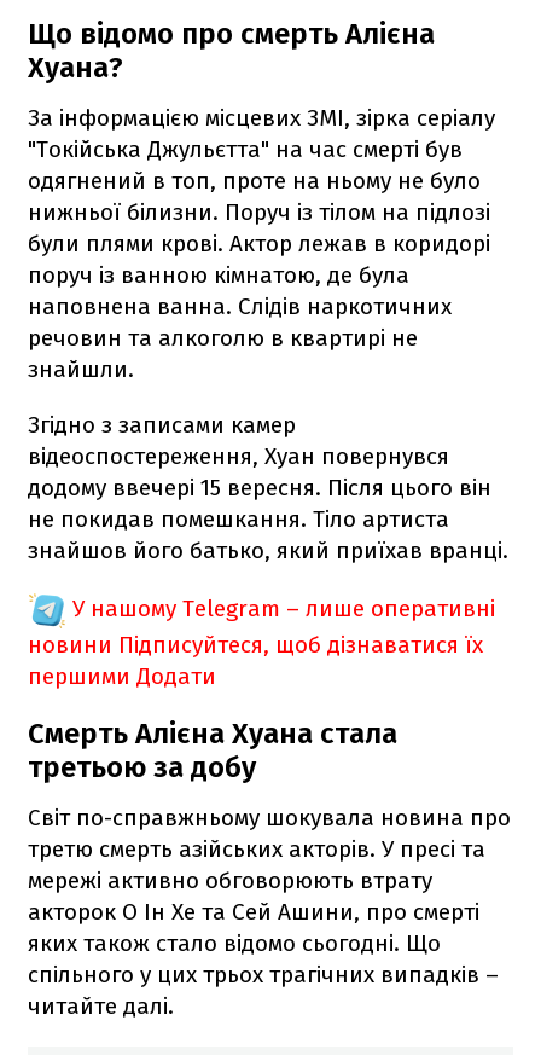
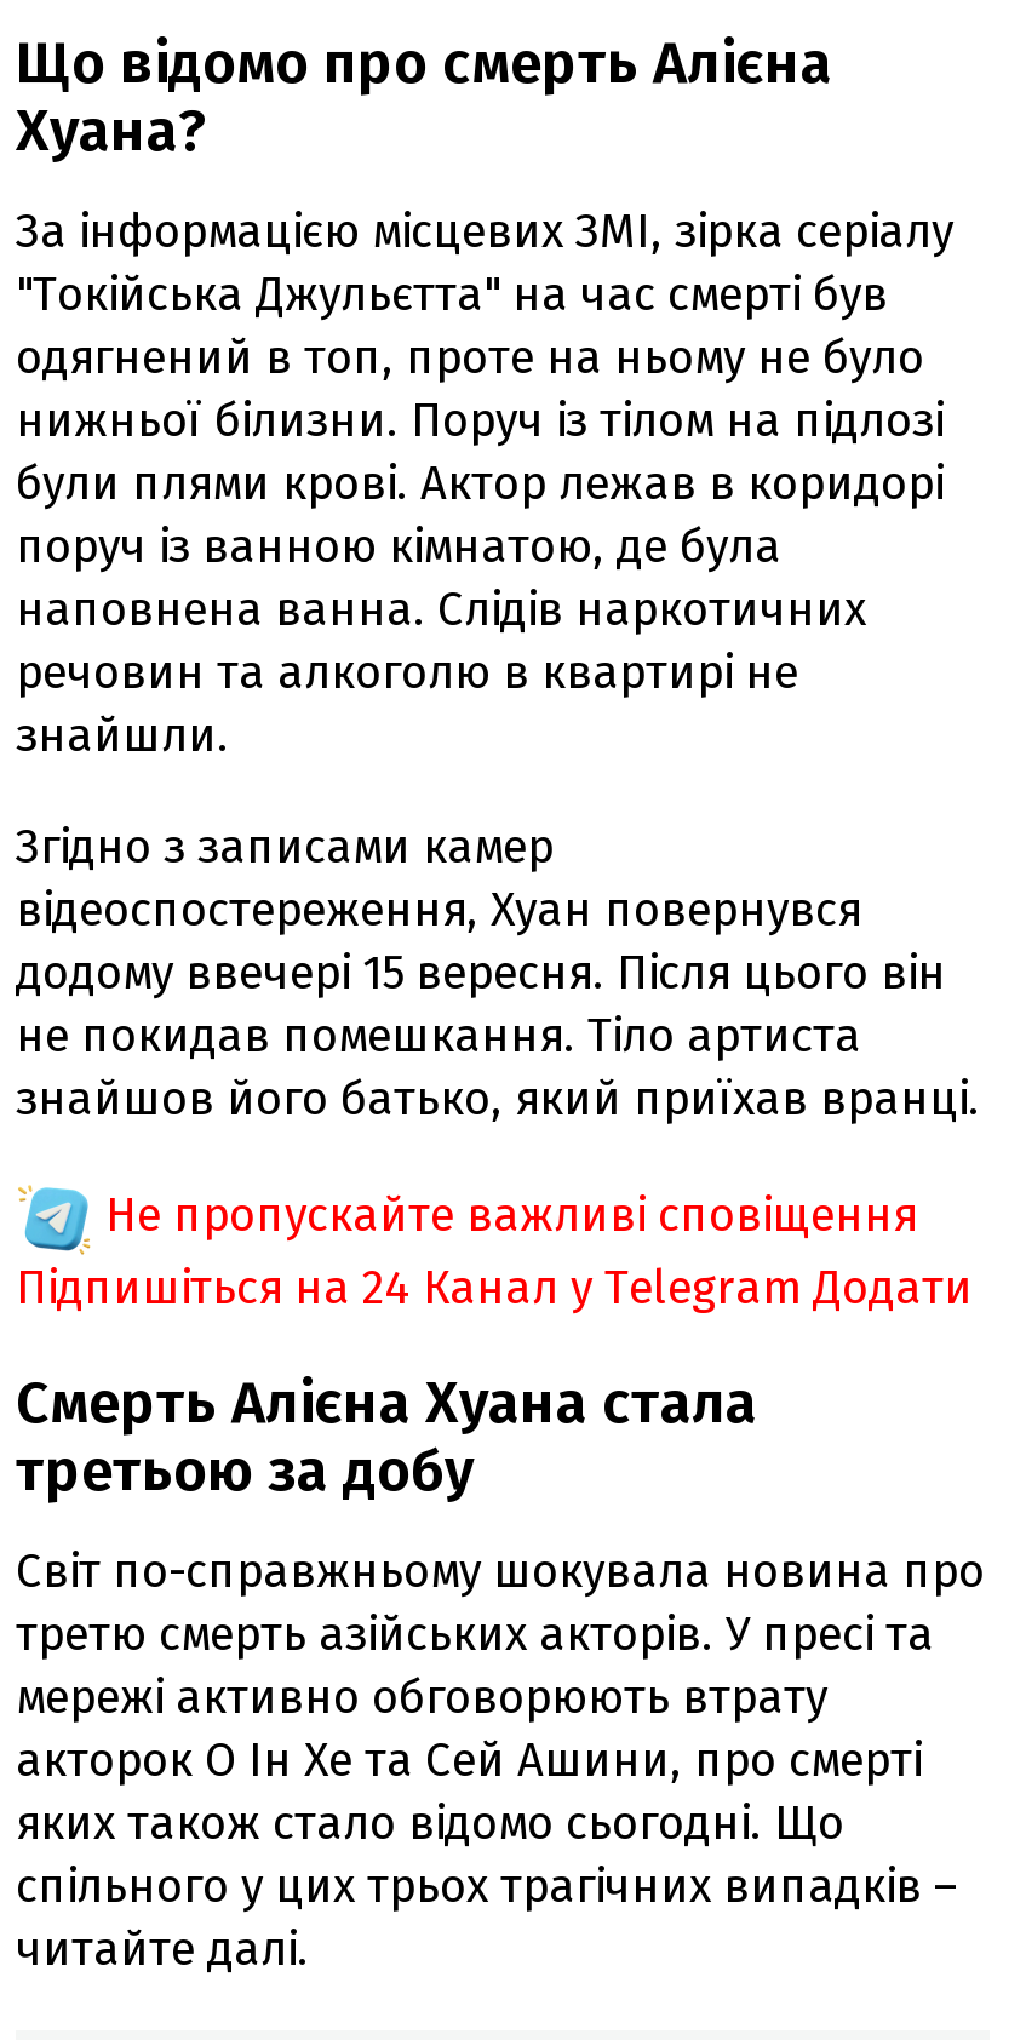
- У нашому Telegram – лише оперативні
- новини Підписуйтеся, щоб дізнаватися їх
- першими Додати
+ Не пропускайте важливі сповіщення
+ Підпишіться на 24 Канал у Telegram Додати
